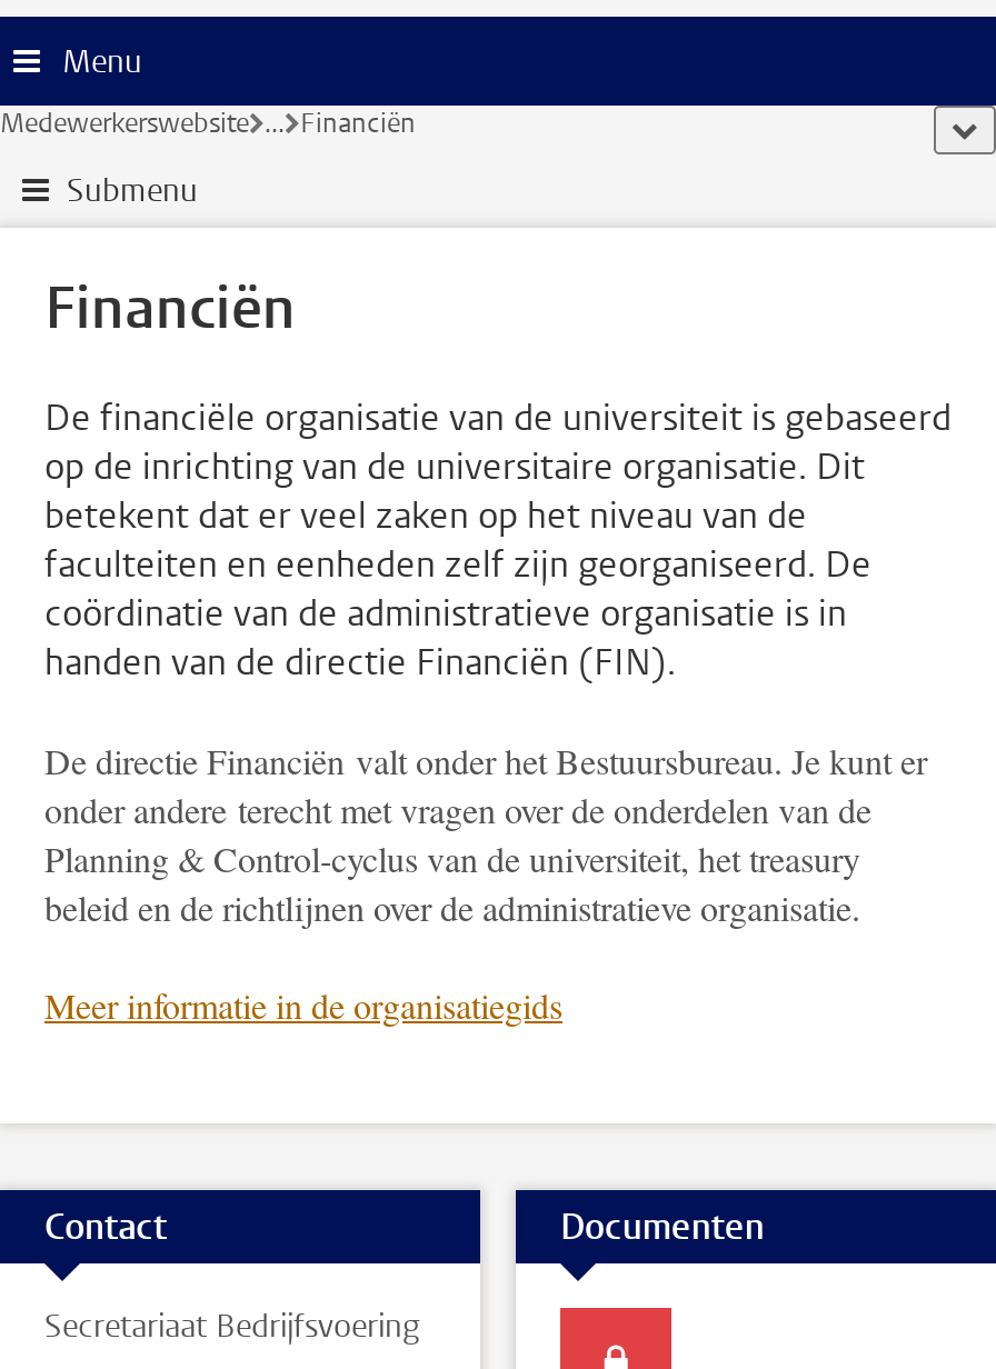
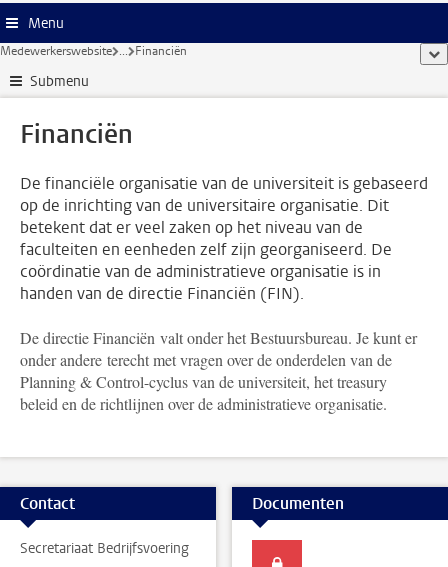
- Meer informatie in de organisatiegids
